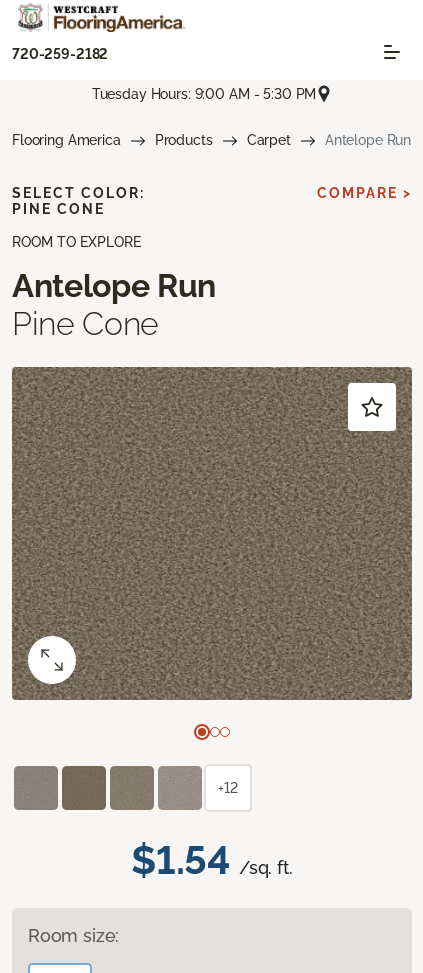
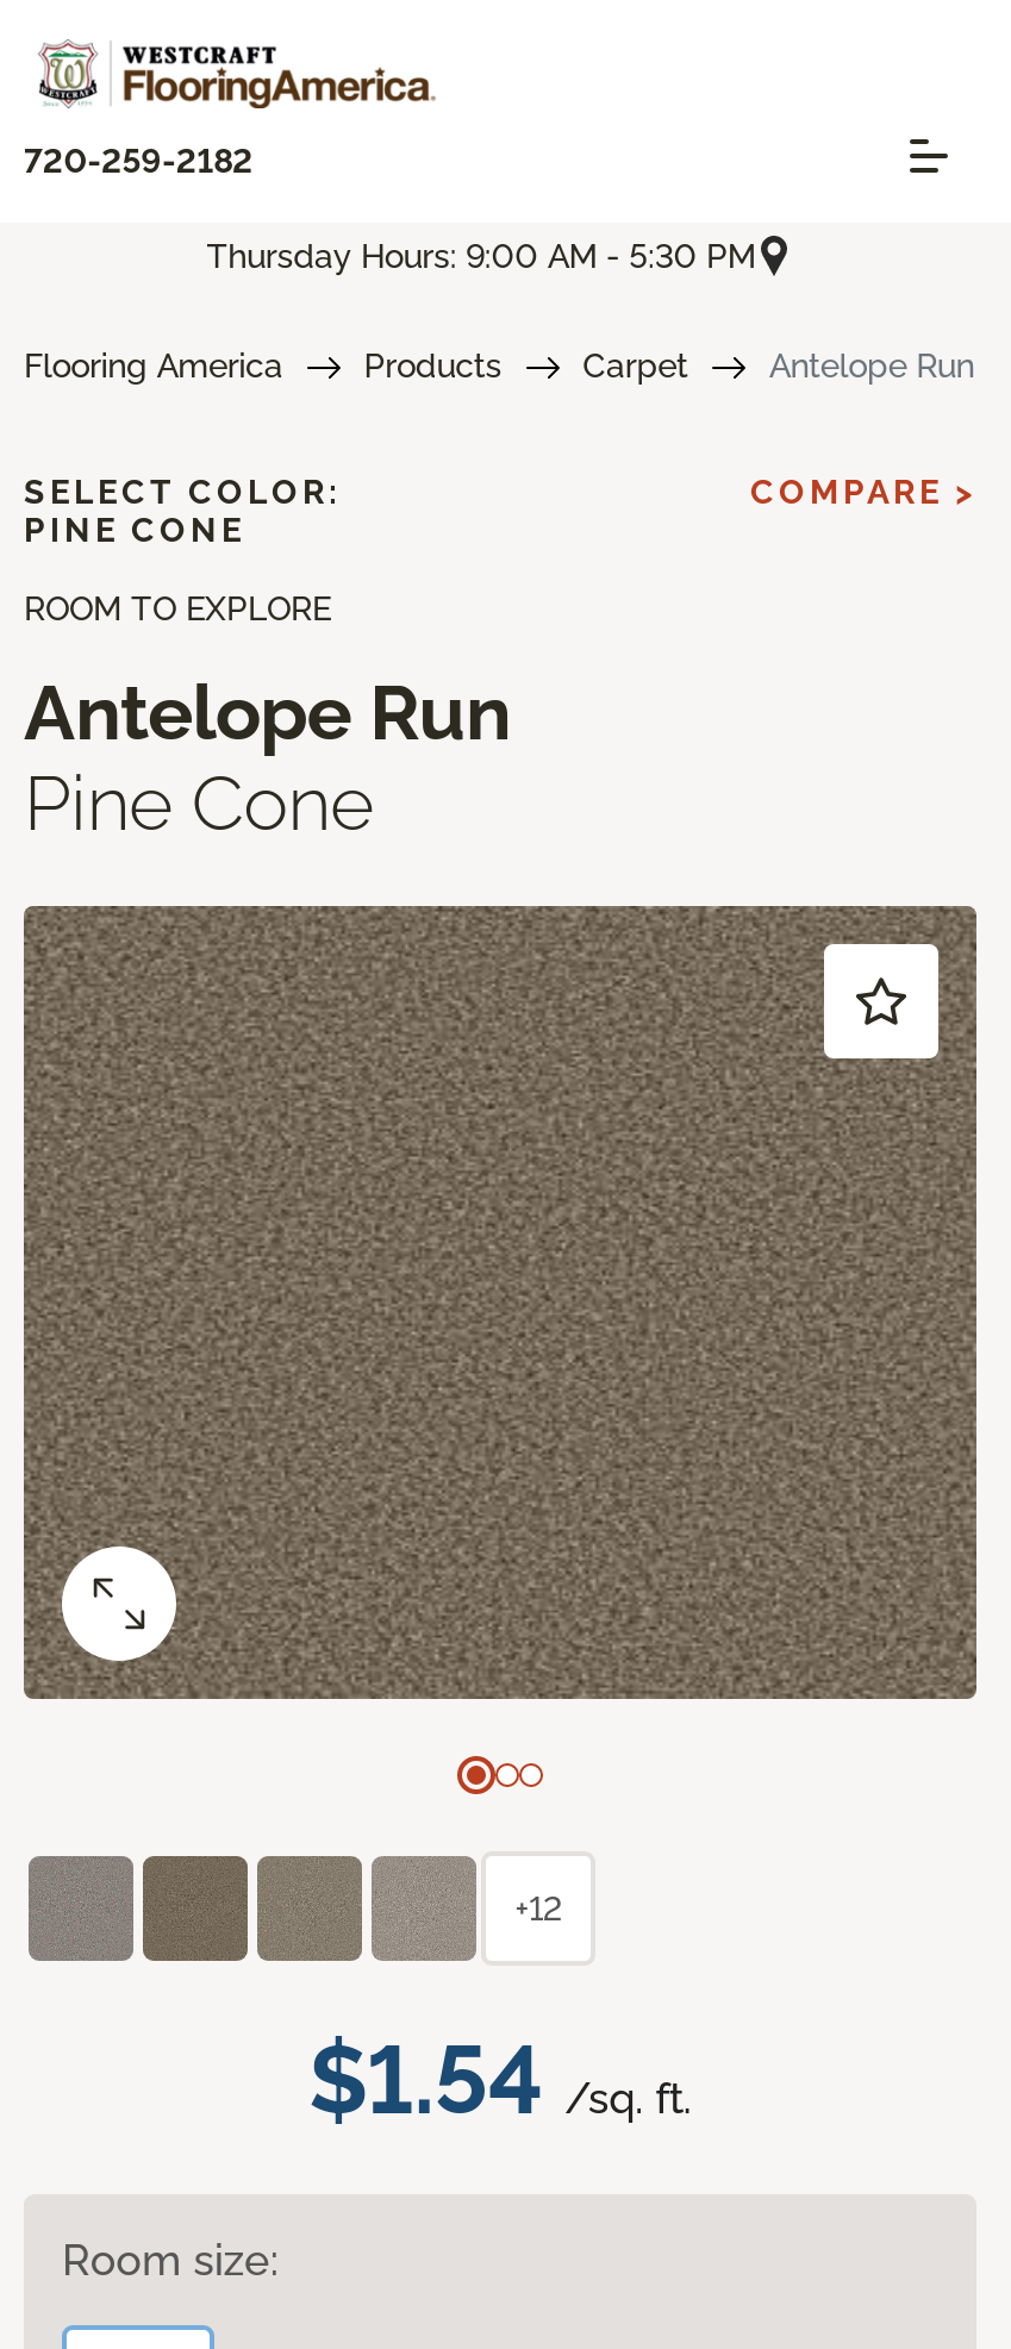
- Tuesday Hours: 9:00 AM - 5:30 PM
+ Thursday Hours: 9:00 AM - 5:30 PM
